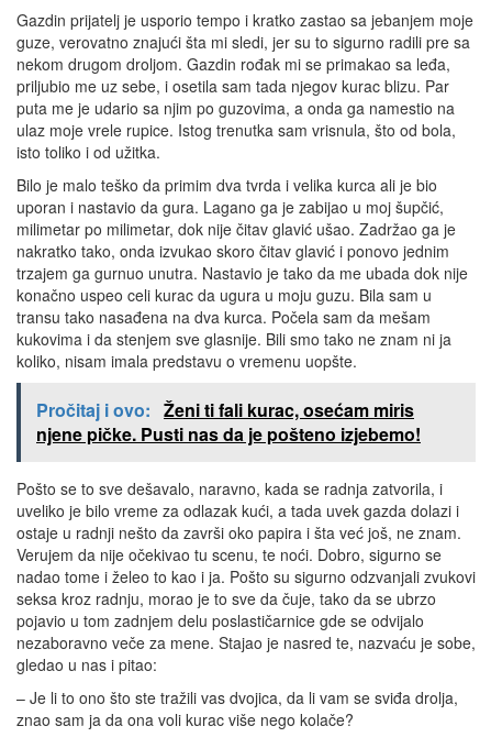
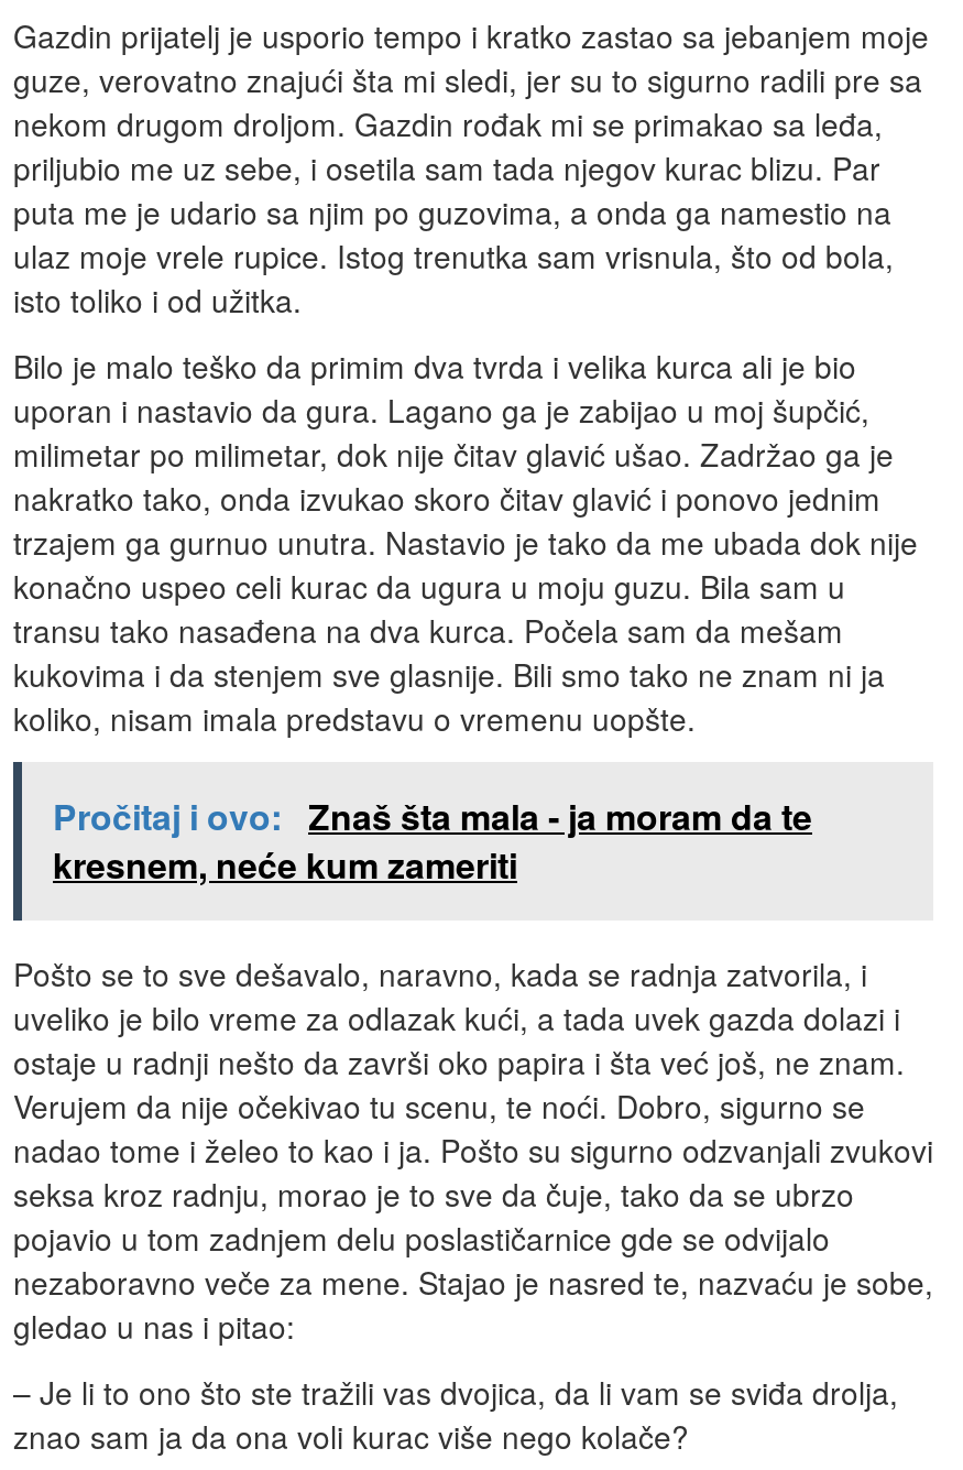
- Pročitaj i ovo: Ženi ti fali kurac, osećam miris
- njene pičke. Pusti nas da je pošteno izjebemo!
+ Pročitaj i ovo: Znaš šta mala - ja moram da te
+ kresnem, neće kum zameriti
